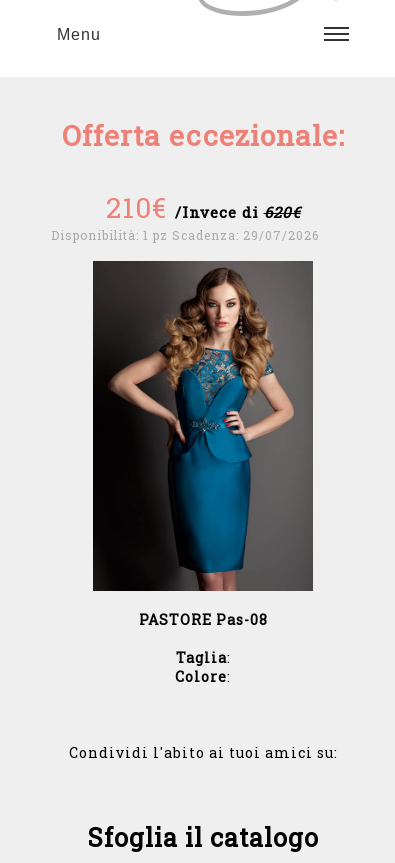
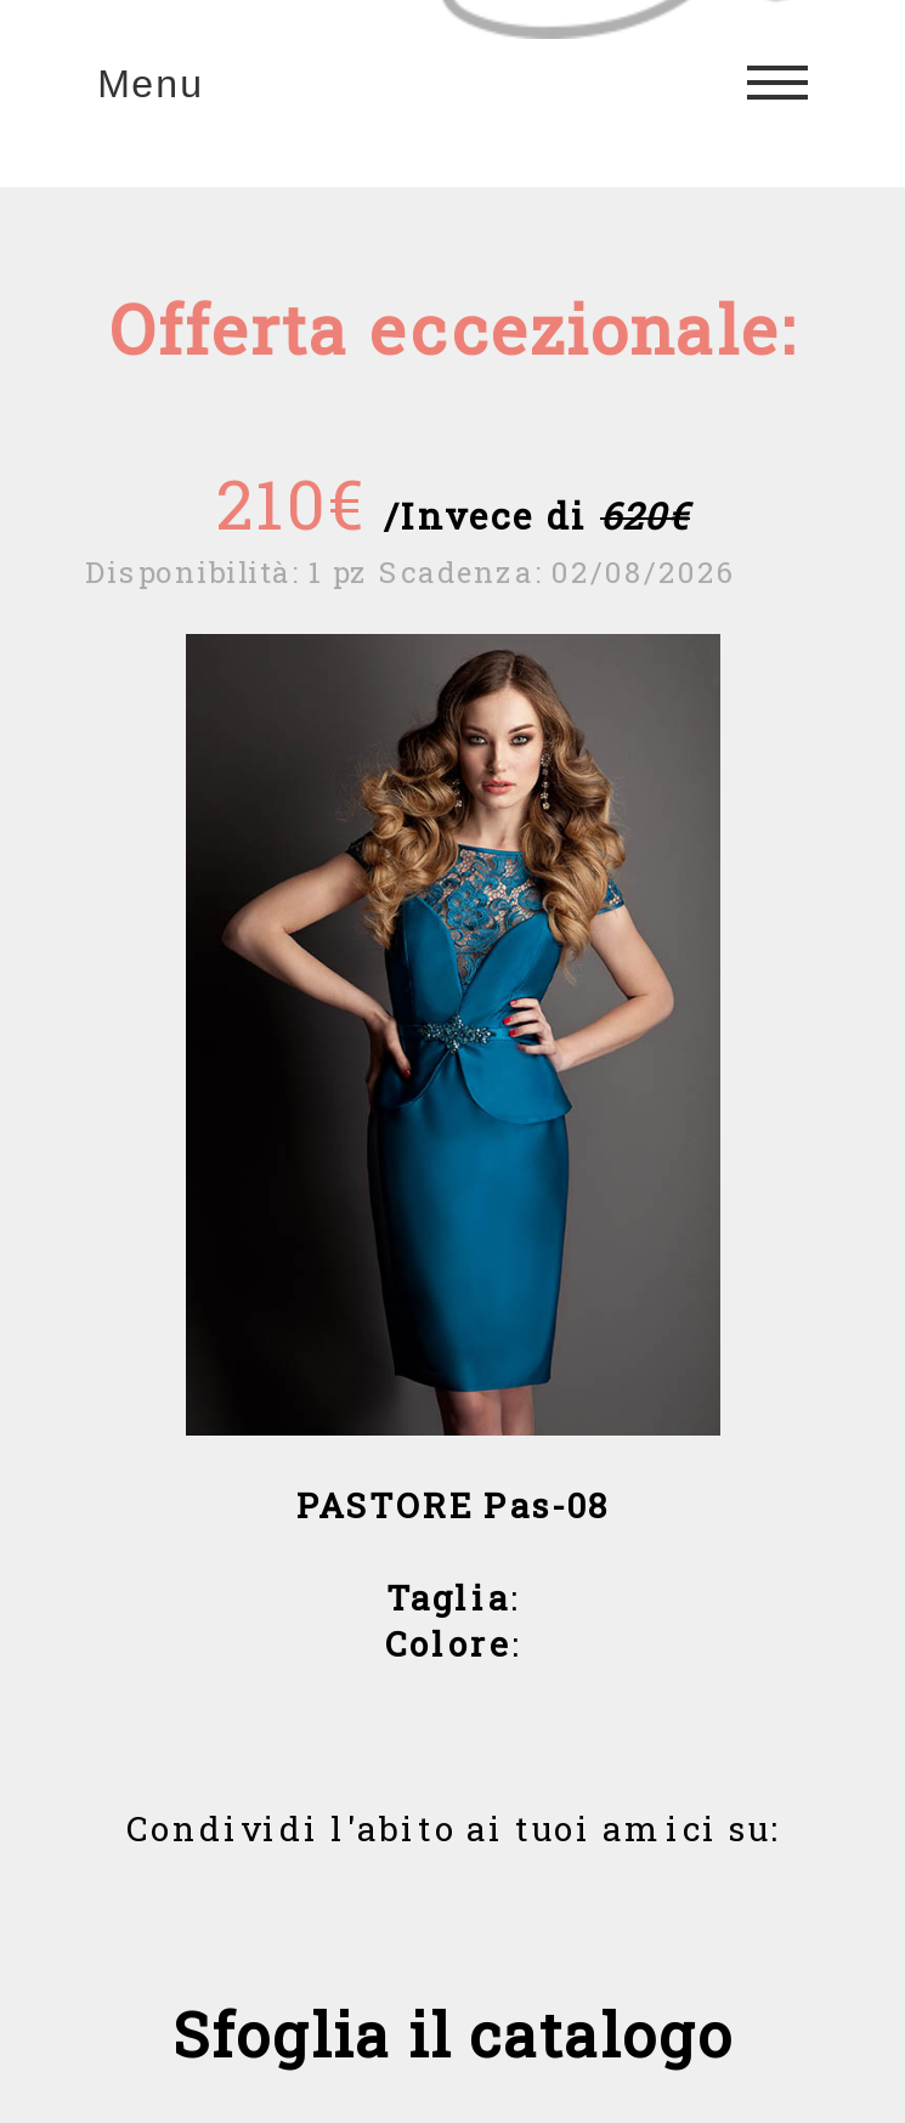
- Disponibilità: 1 pz Scadenza: 29/07/2026
+ Disponibilità: 1 pz Scadenza: 02/08/2026
